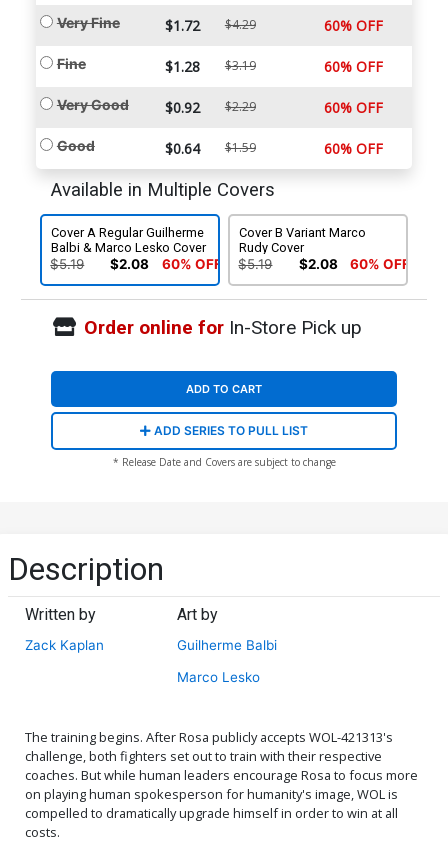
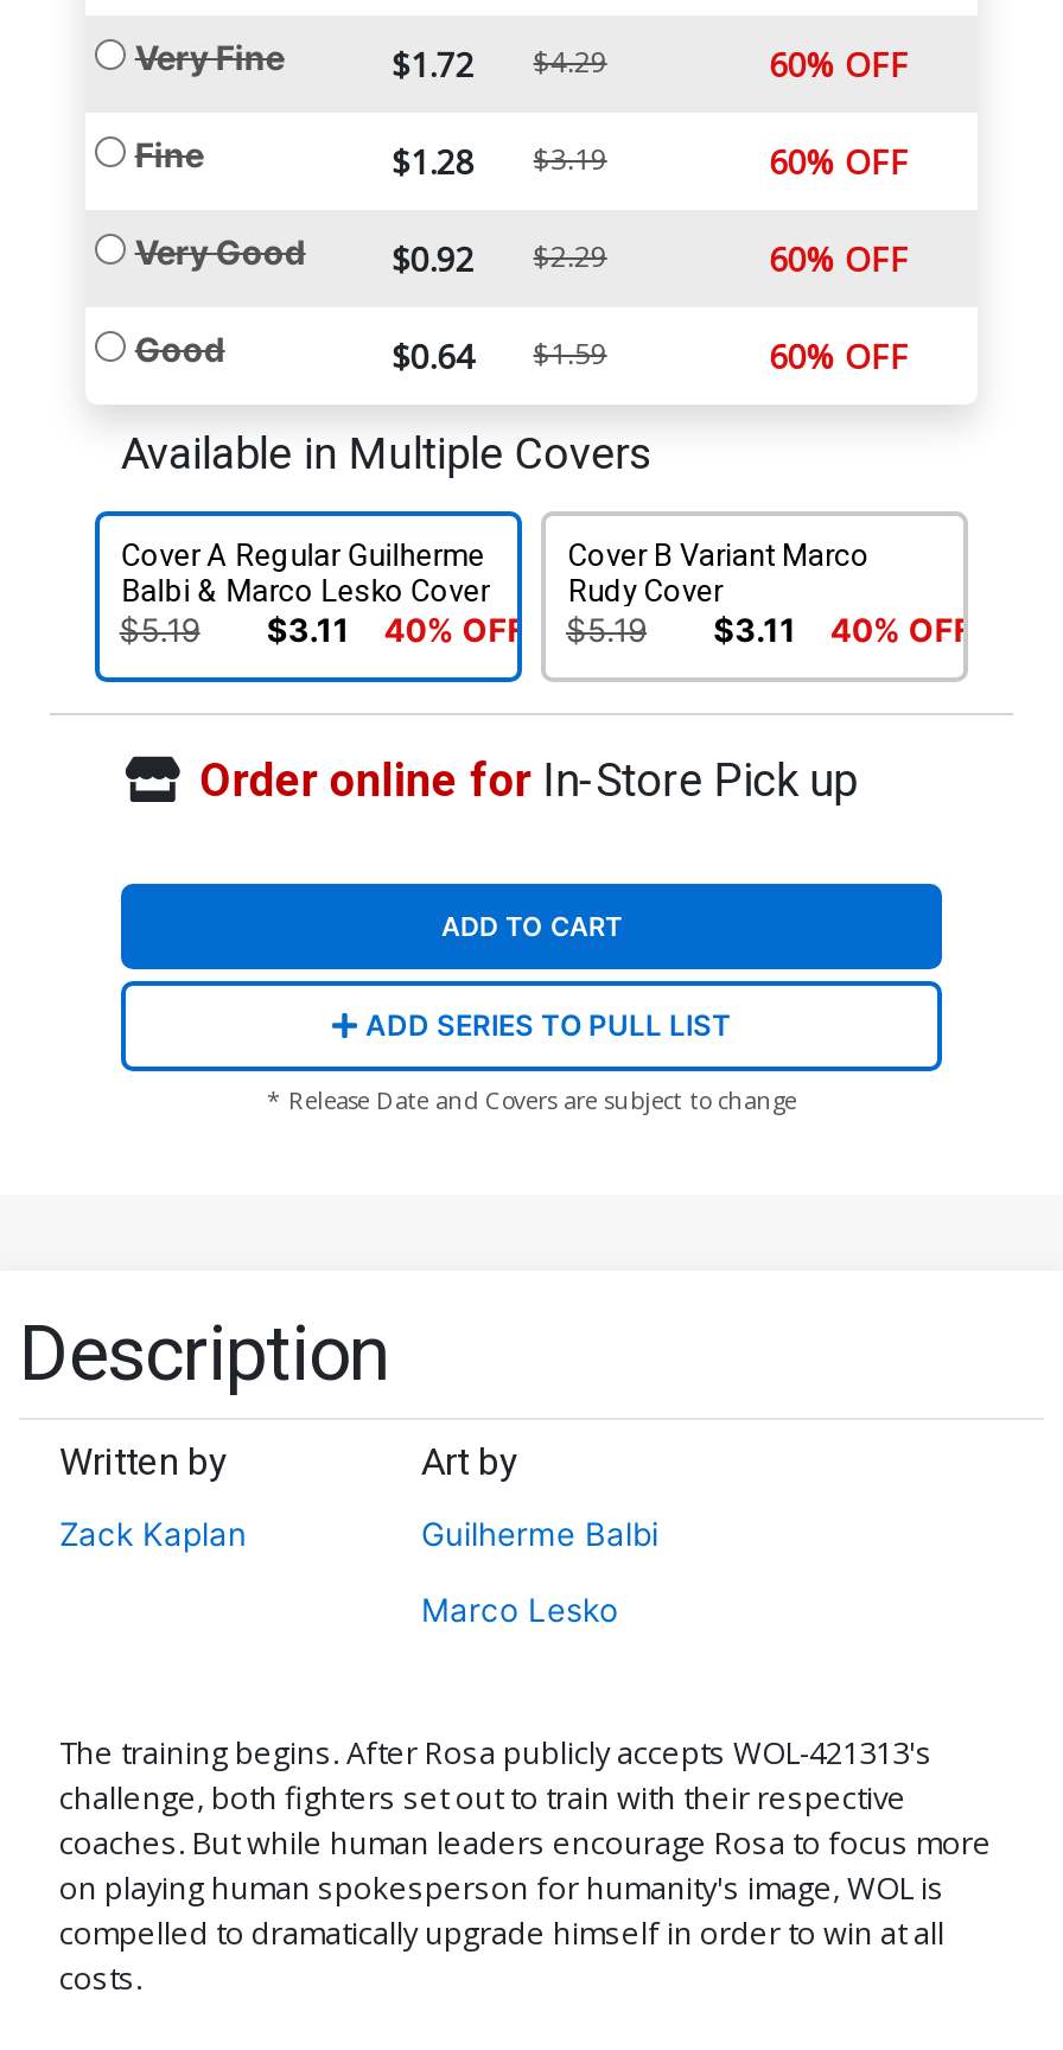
- $2.08
+ $3.11

- 60% OFF
+ 40% OFF

- $2.08
+ $3.11

- 60% OFF
+ 40% OFF
